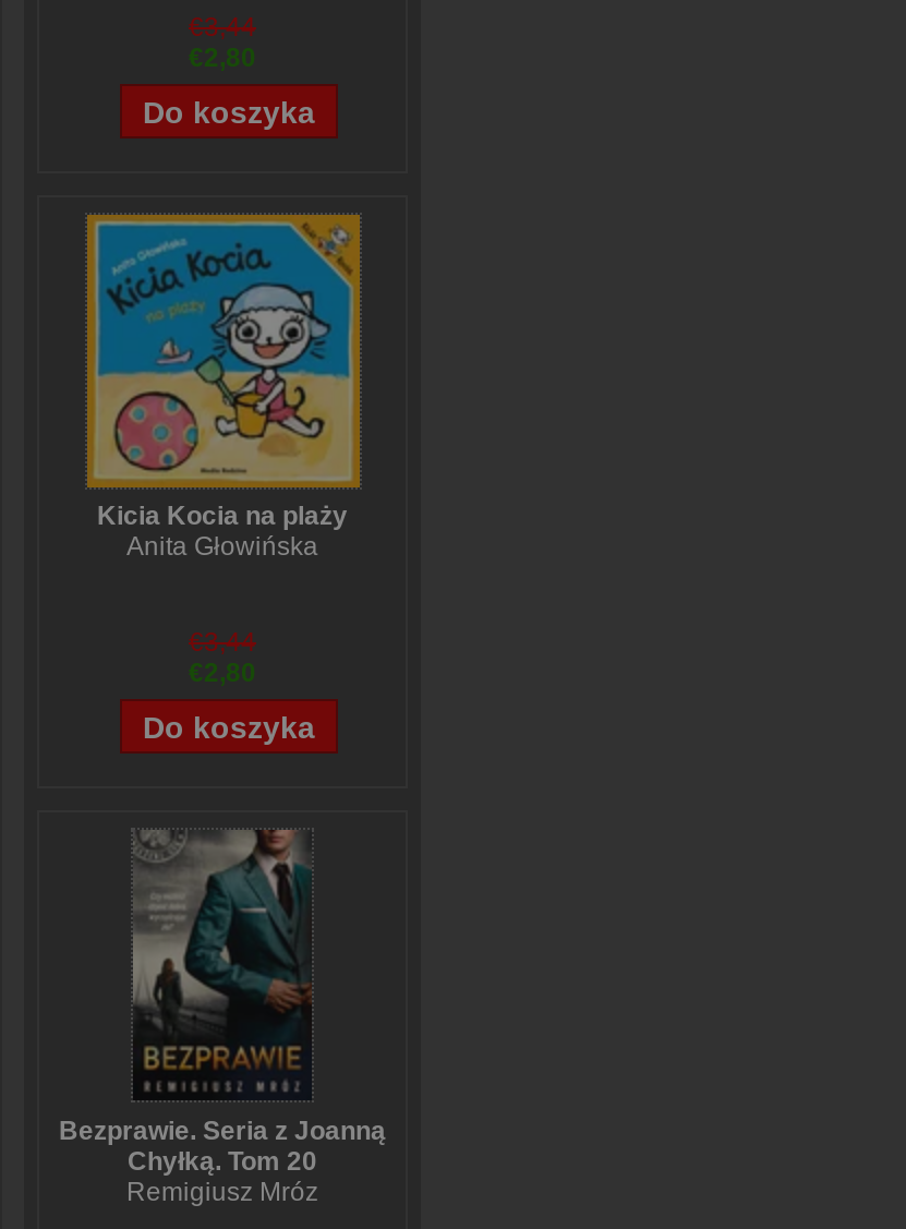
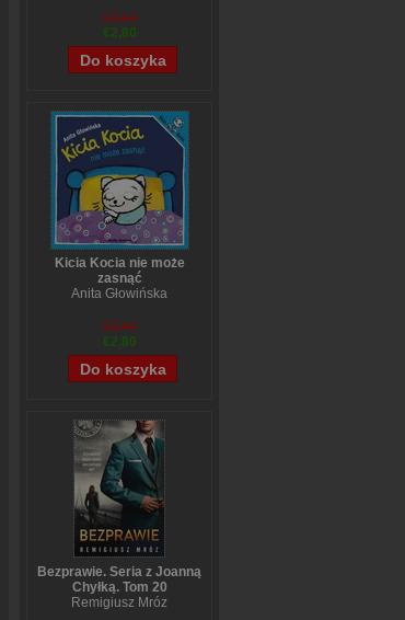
- [image]
- Kicia Kocia na plaży
+ [image]
+ Kicia Kocia nie może
+ zasnąć
